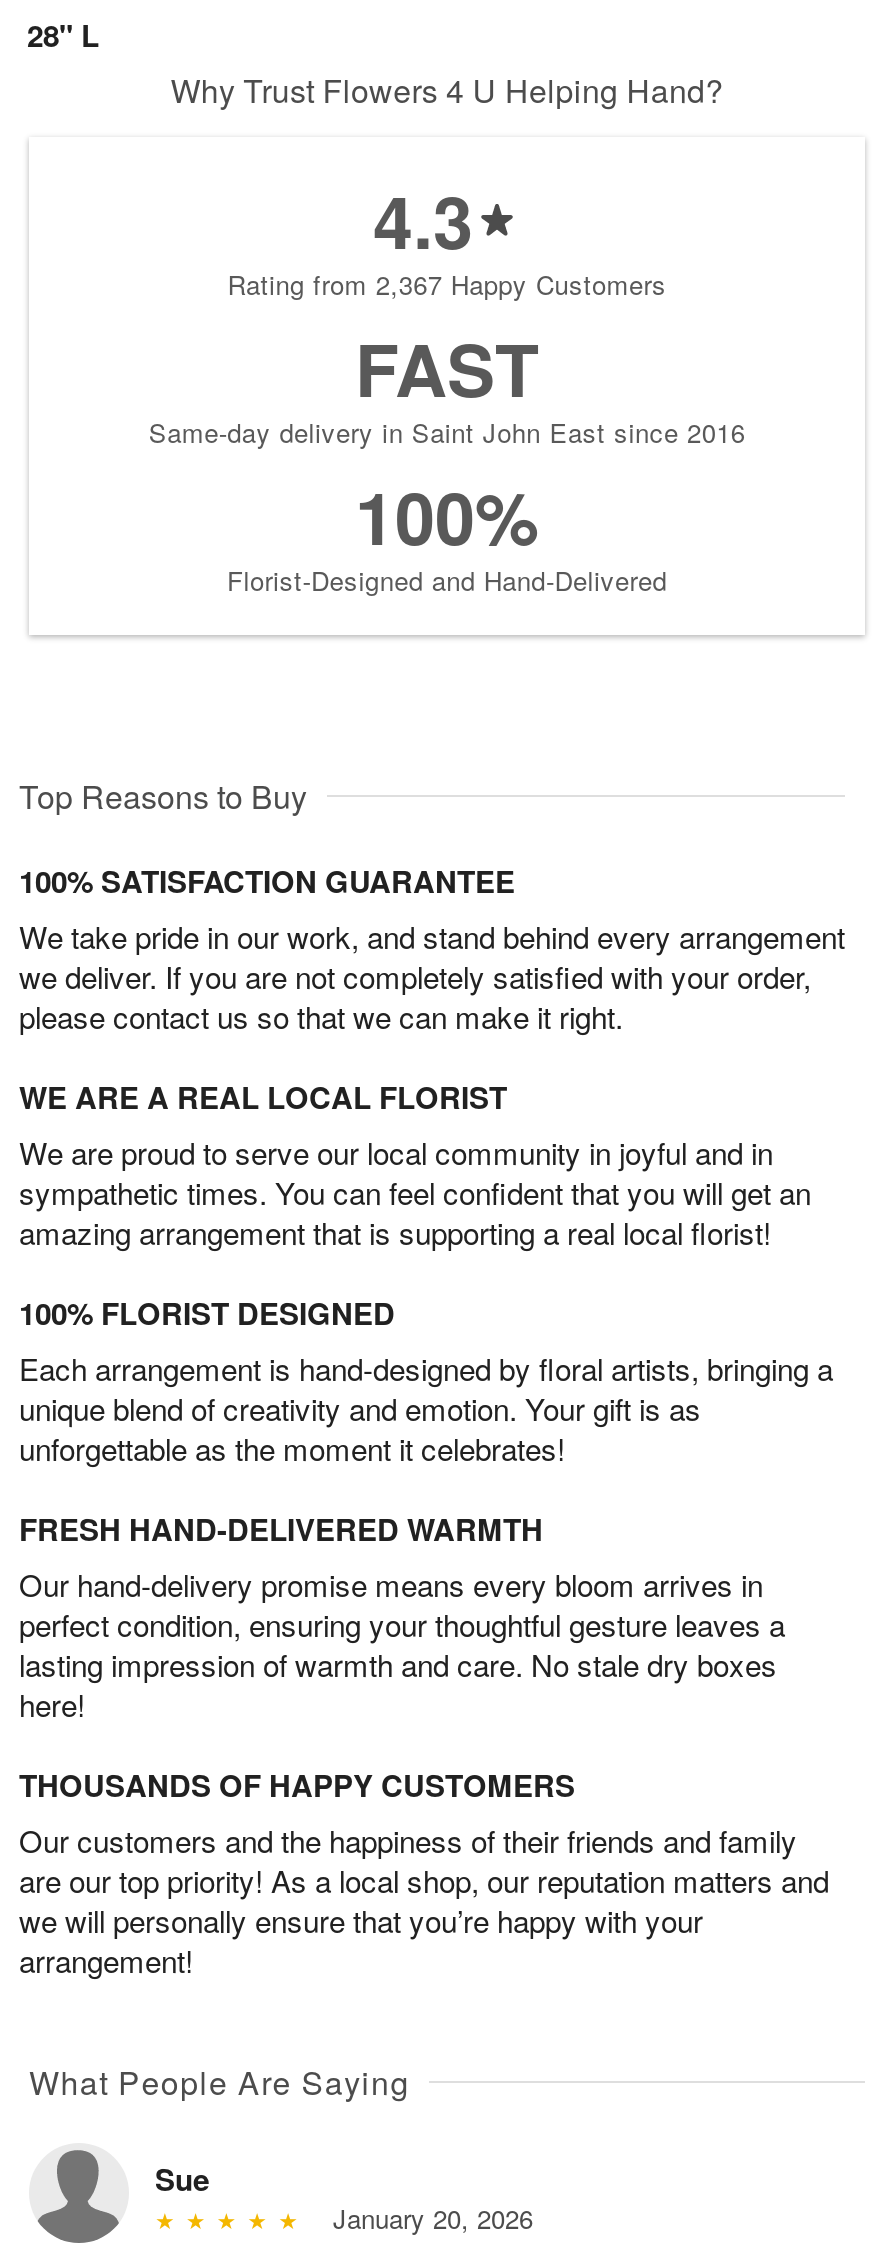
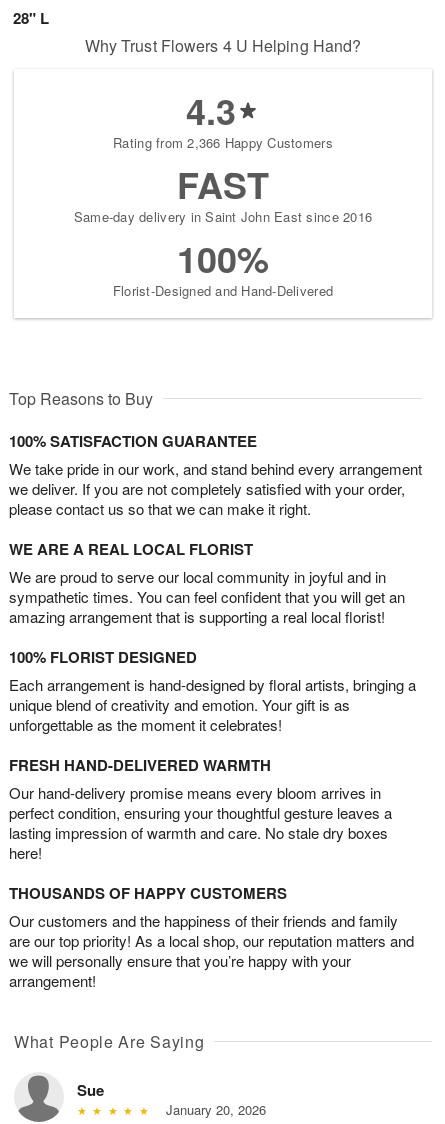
- Rating from 2,367 Happy Customers
+ Rating from 2,366 Happy Customers
